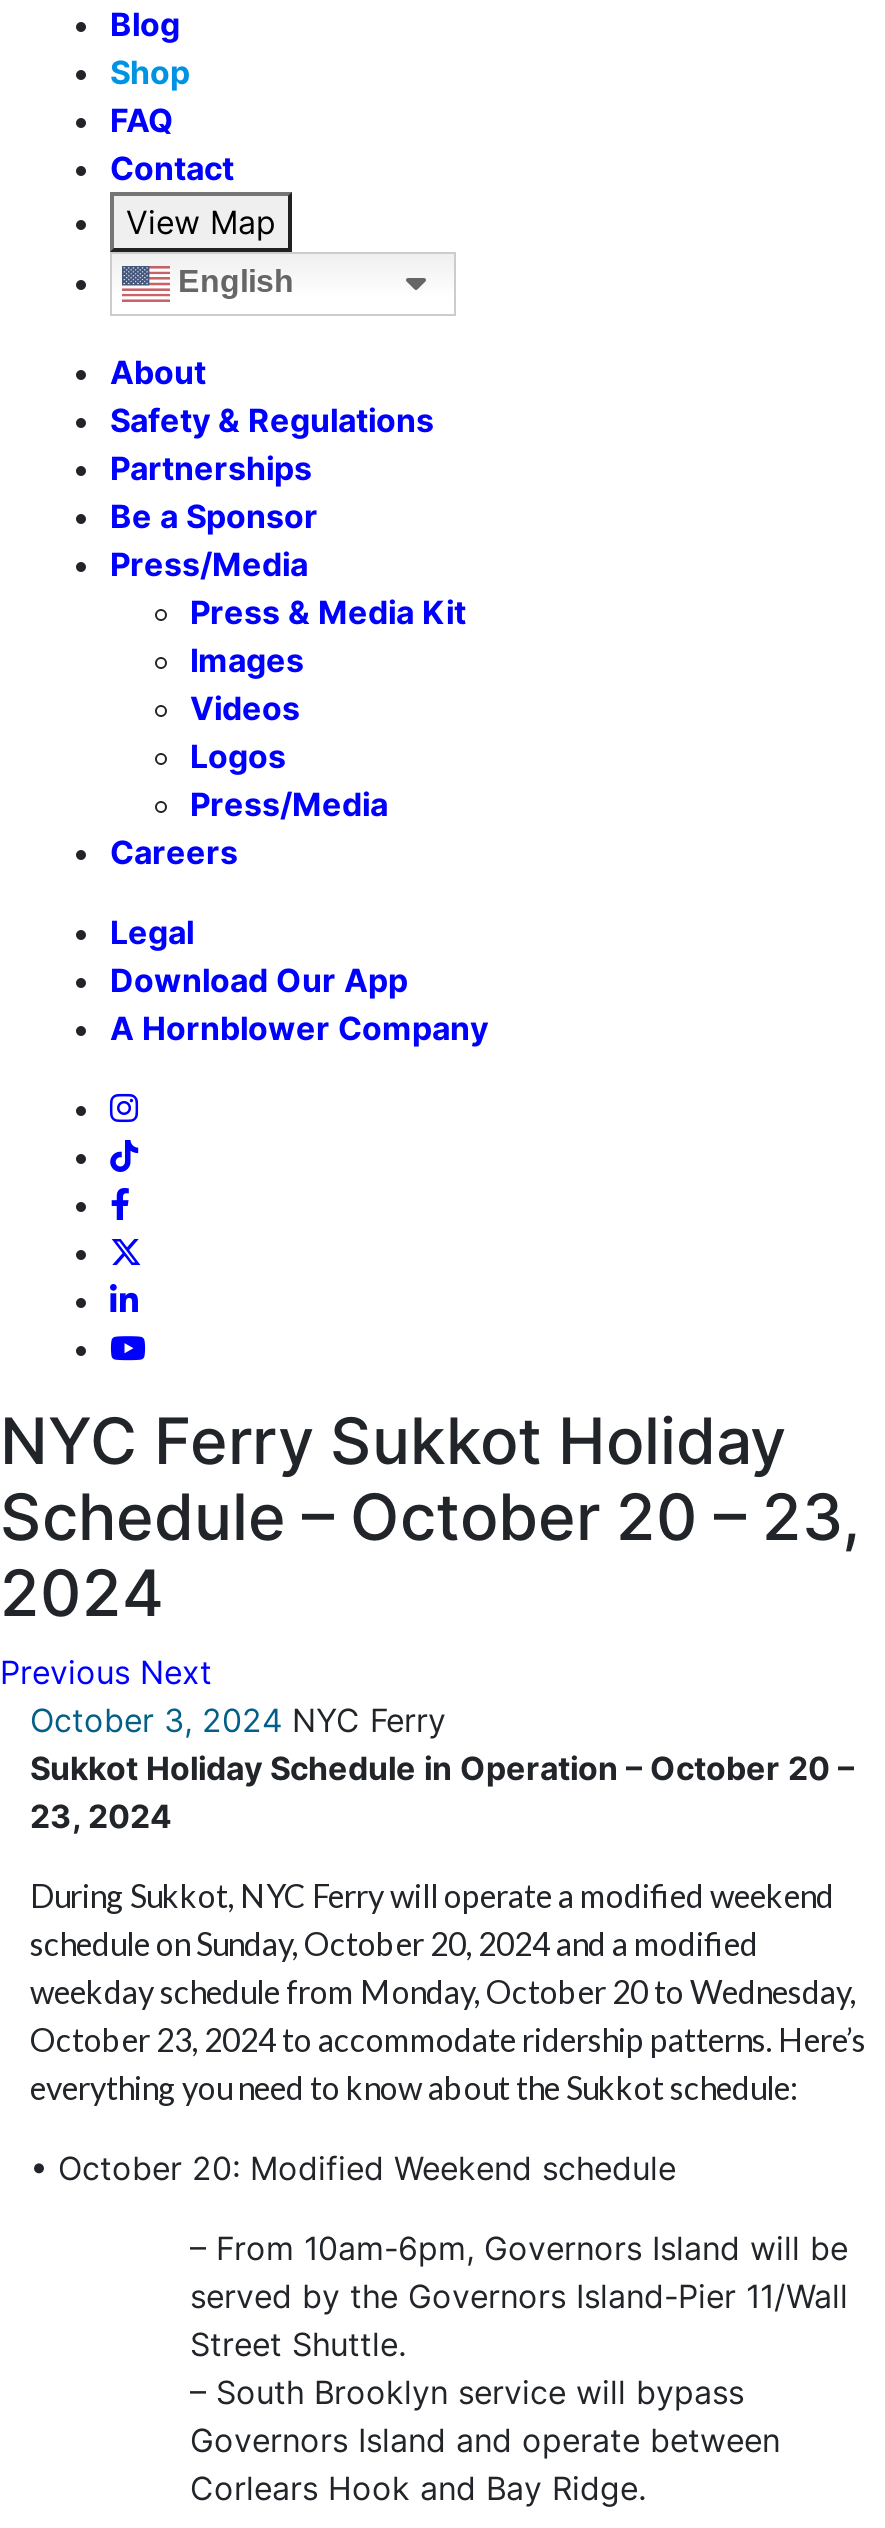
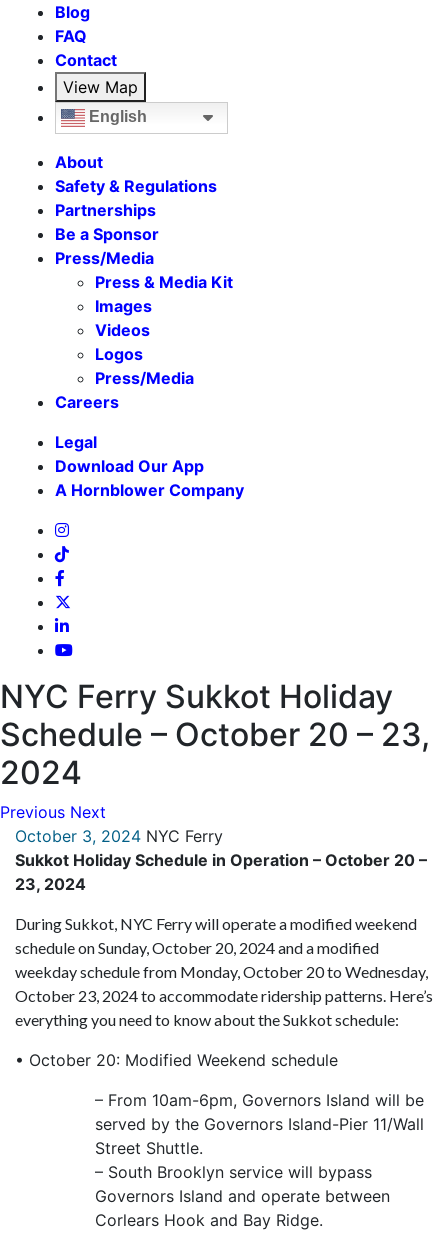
- Shop
